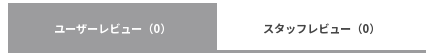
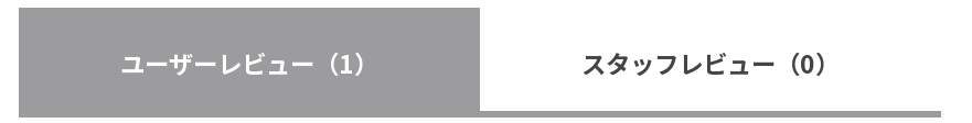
- ユーザーレビュー（0）
+ ユーザーレビュー（1）
